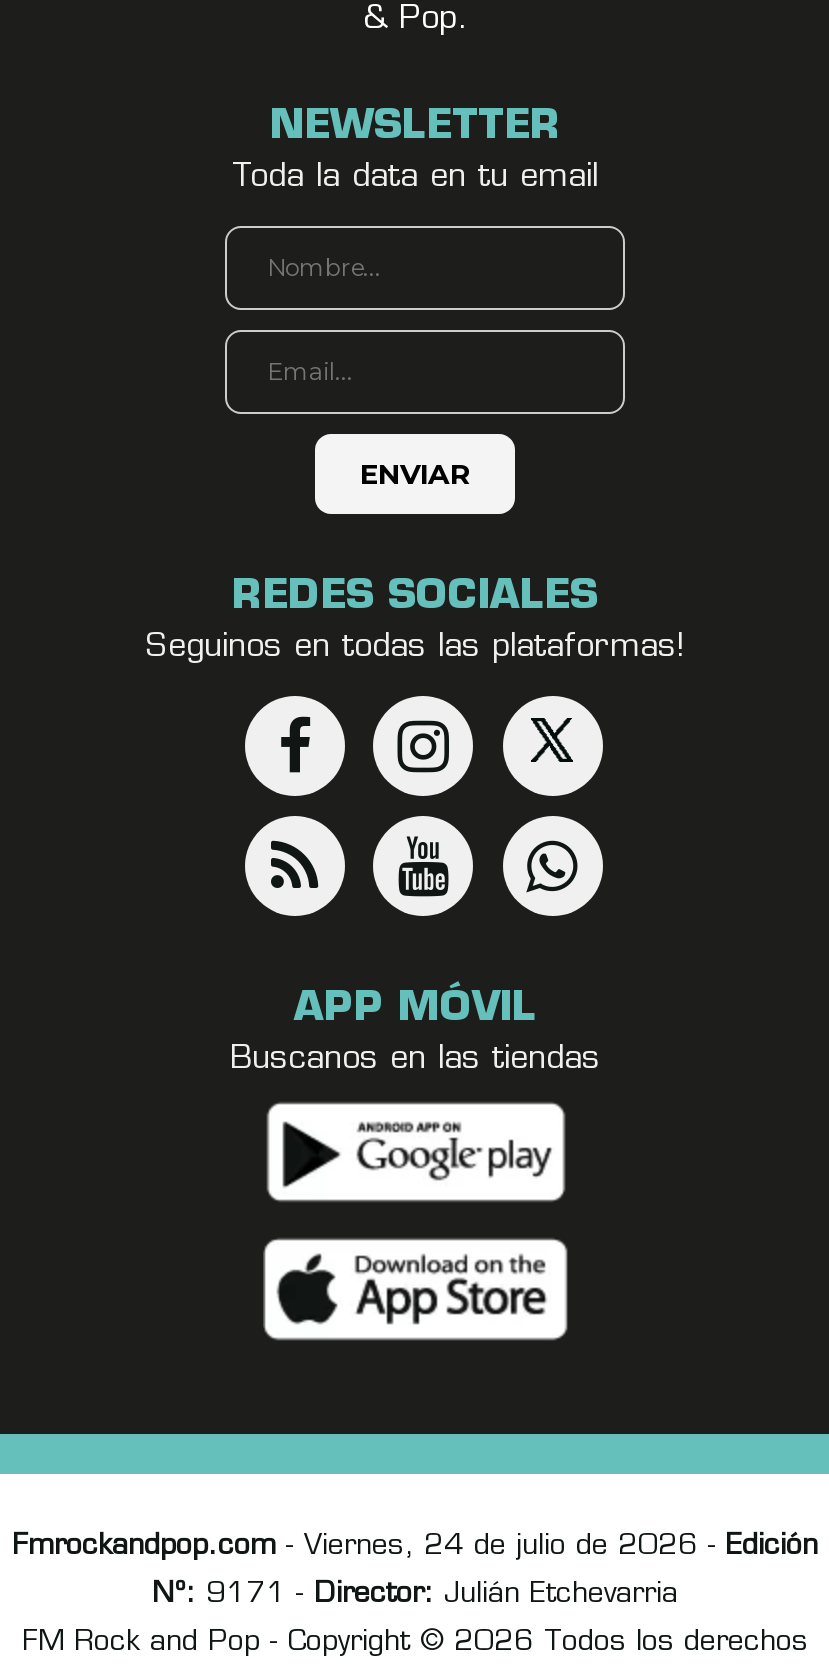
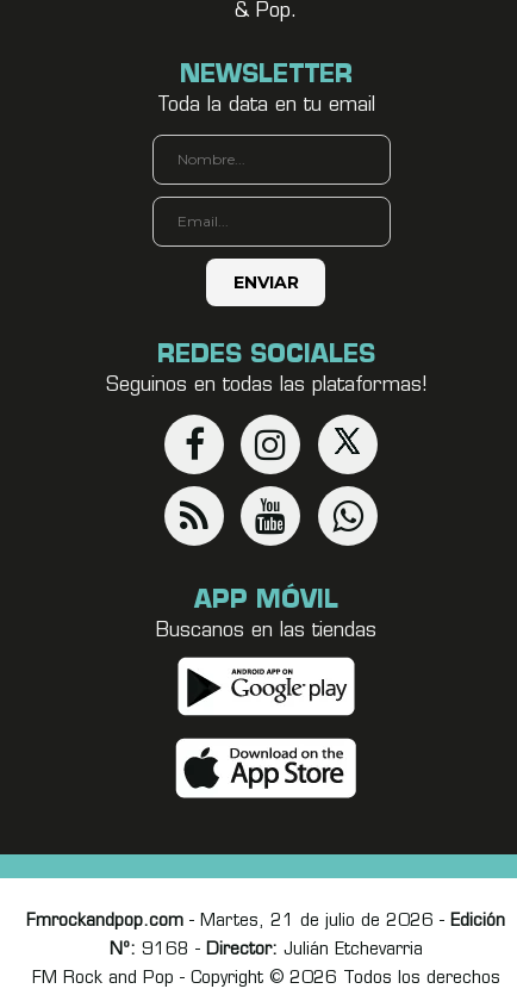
- Fmrockandpop.com - Viernes, 24 de julio de 2026 - Edición
+ Fmrockandpop.com - Martes, 21 de julio de 2026 - Edición

- Nº: 9171 - Director: Julián Etchevarria
+ Nº: 9168 - Director: Julián Etchevarria
